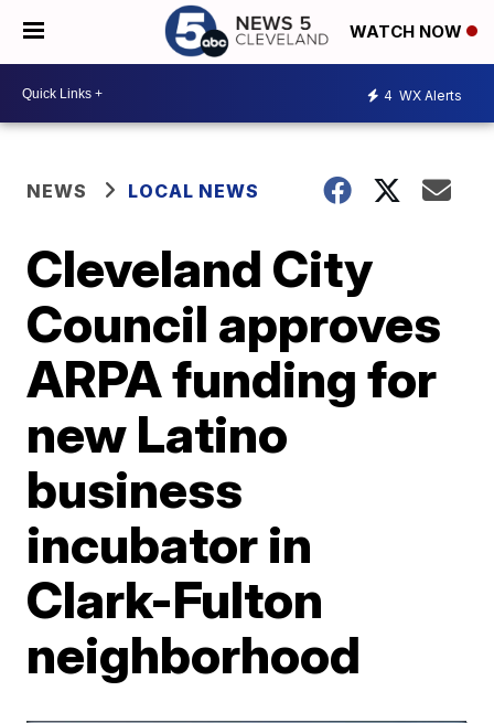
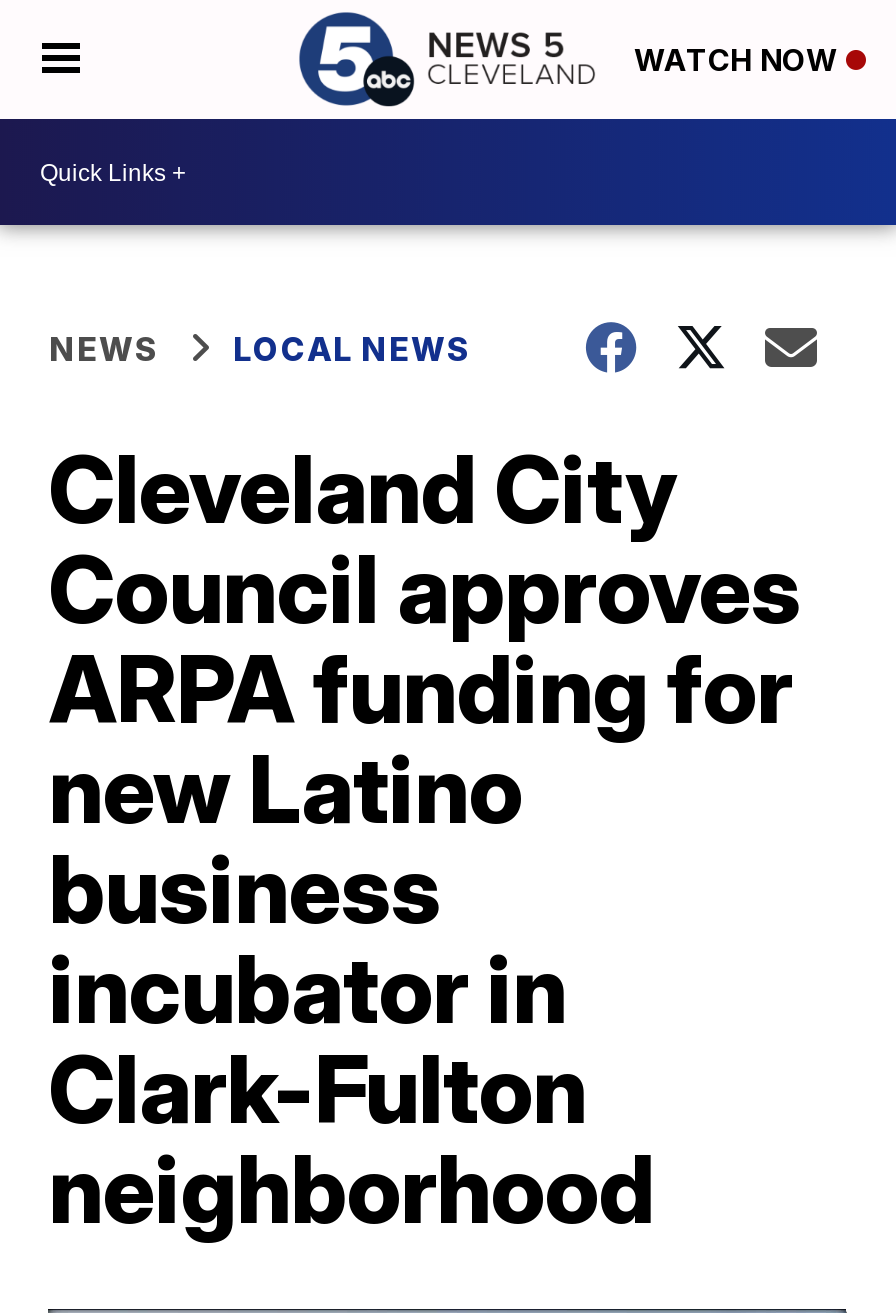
- 4 WX Alerts
